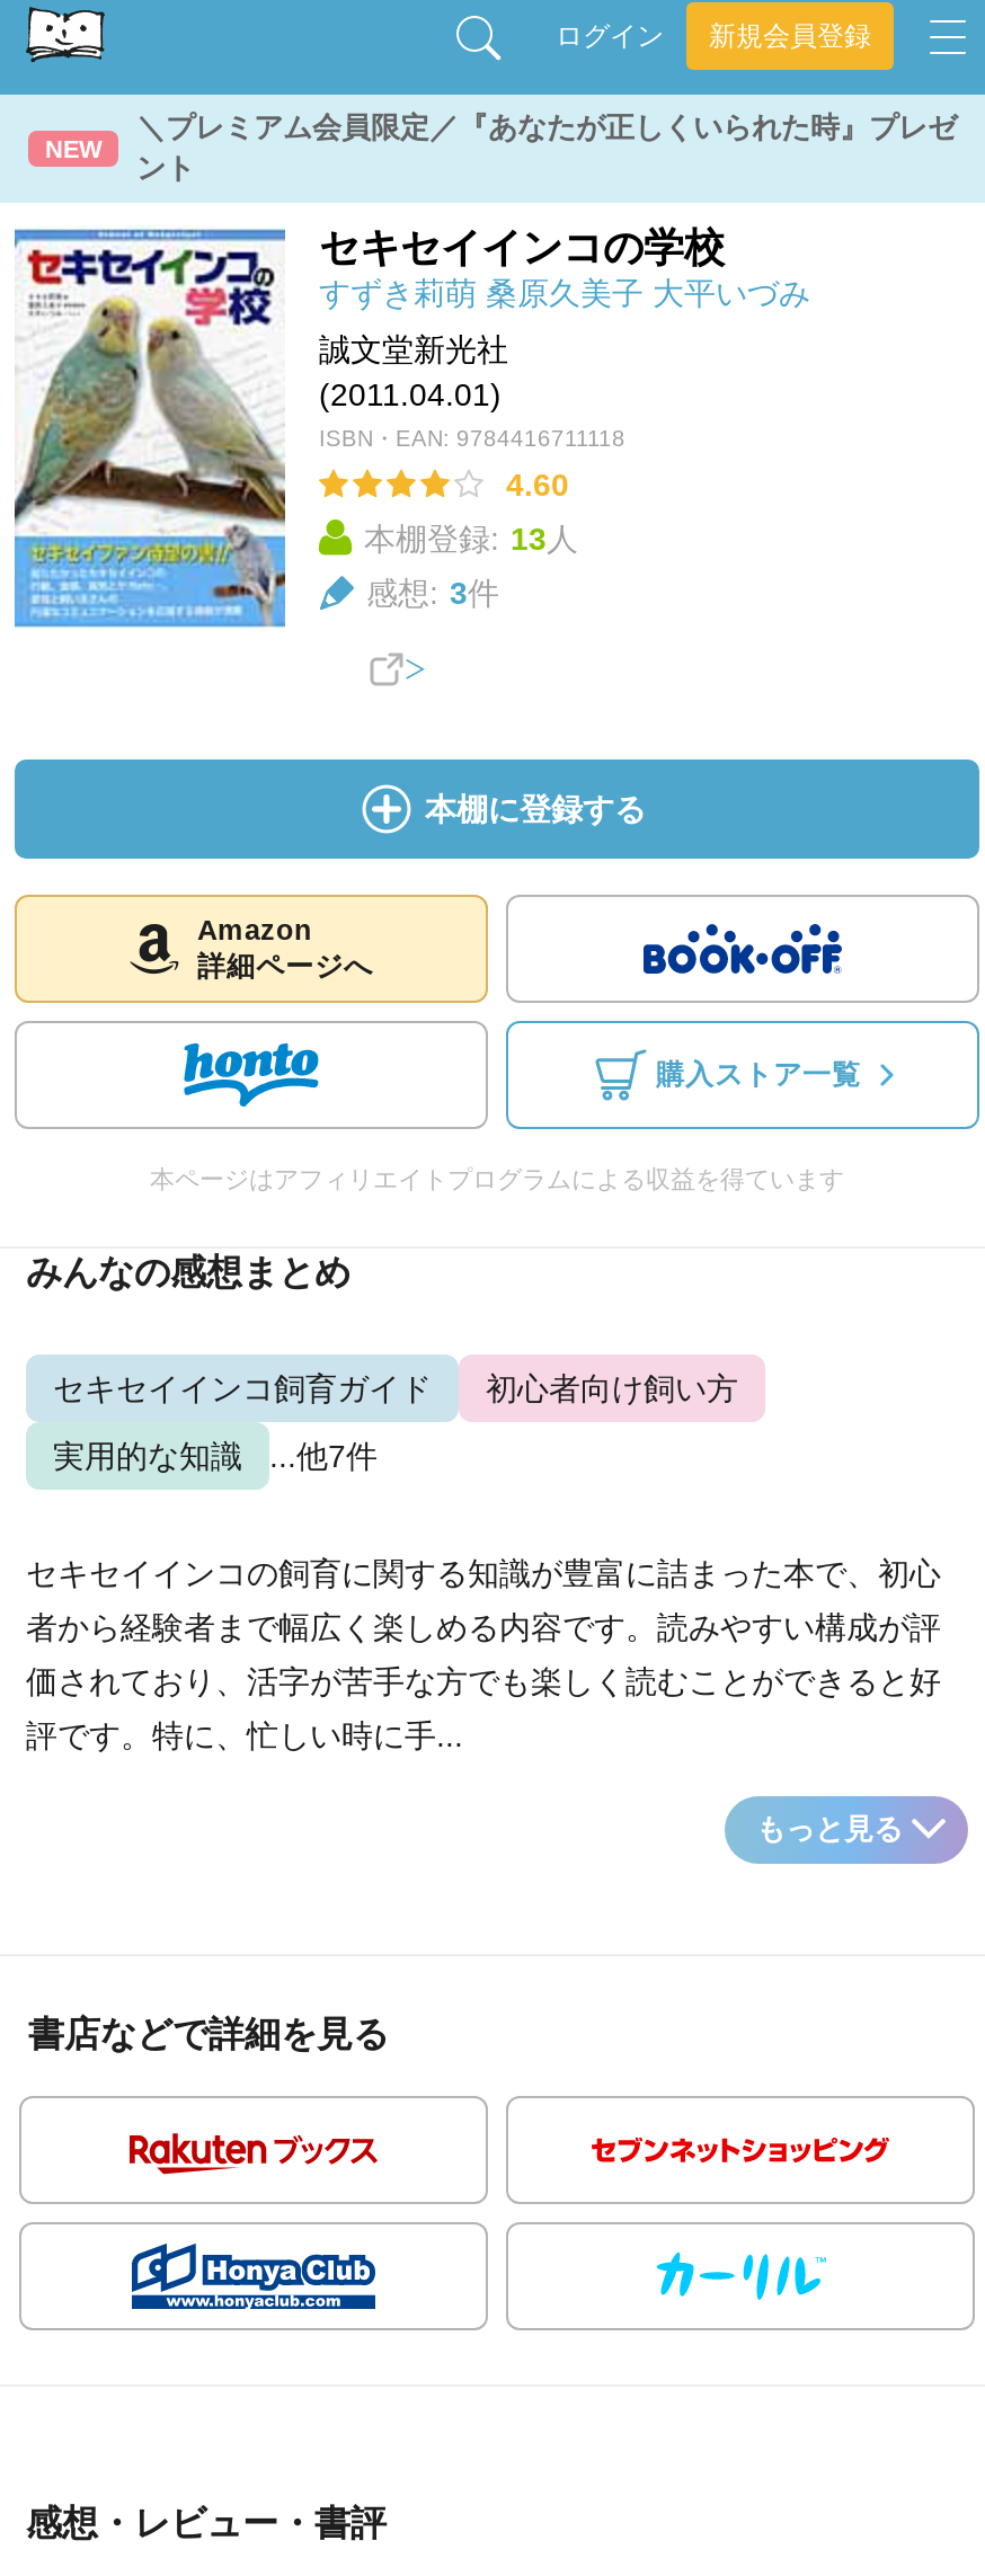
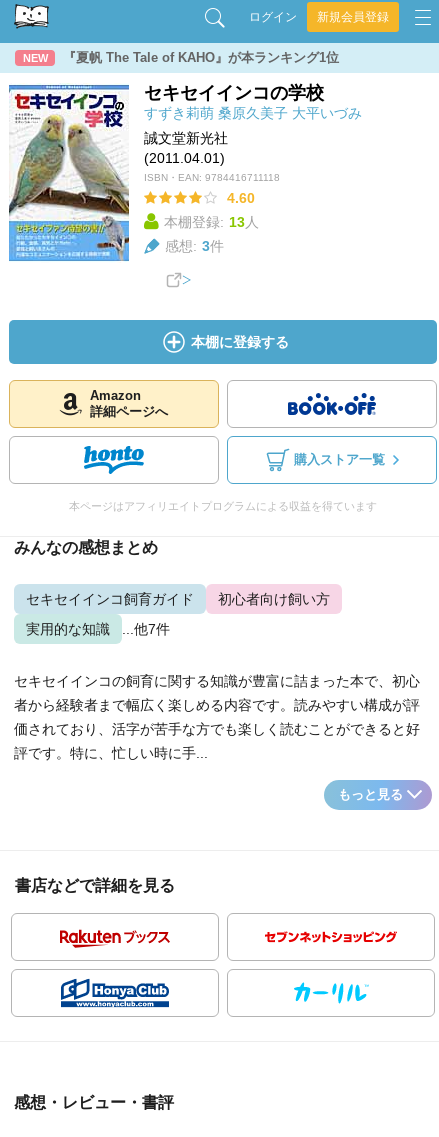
- ＼プレミアム会員限定／『あなたが正しくいられた時』プレゼ
- ント
+ 『夏帆 The Tale of KAHO』が本ランキング1位
